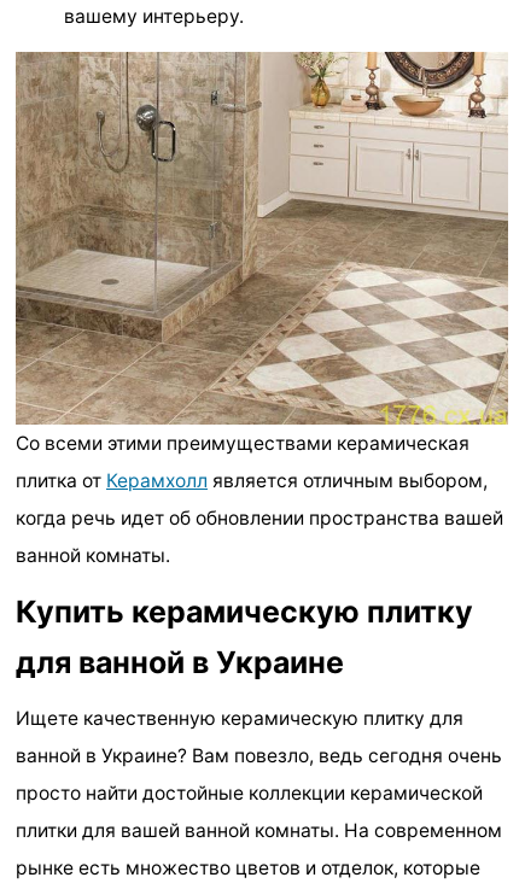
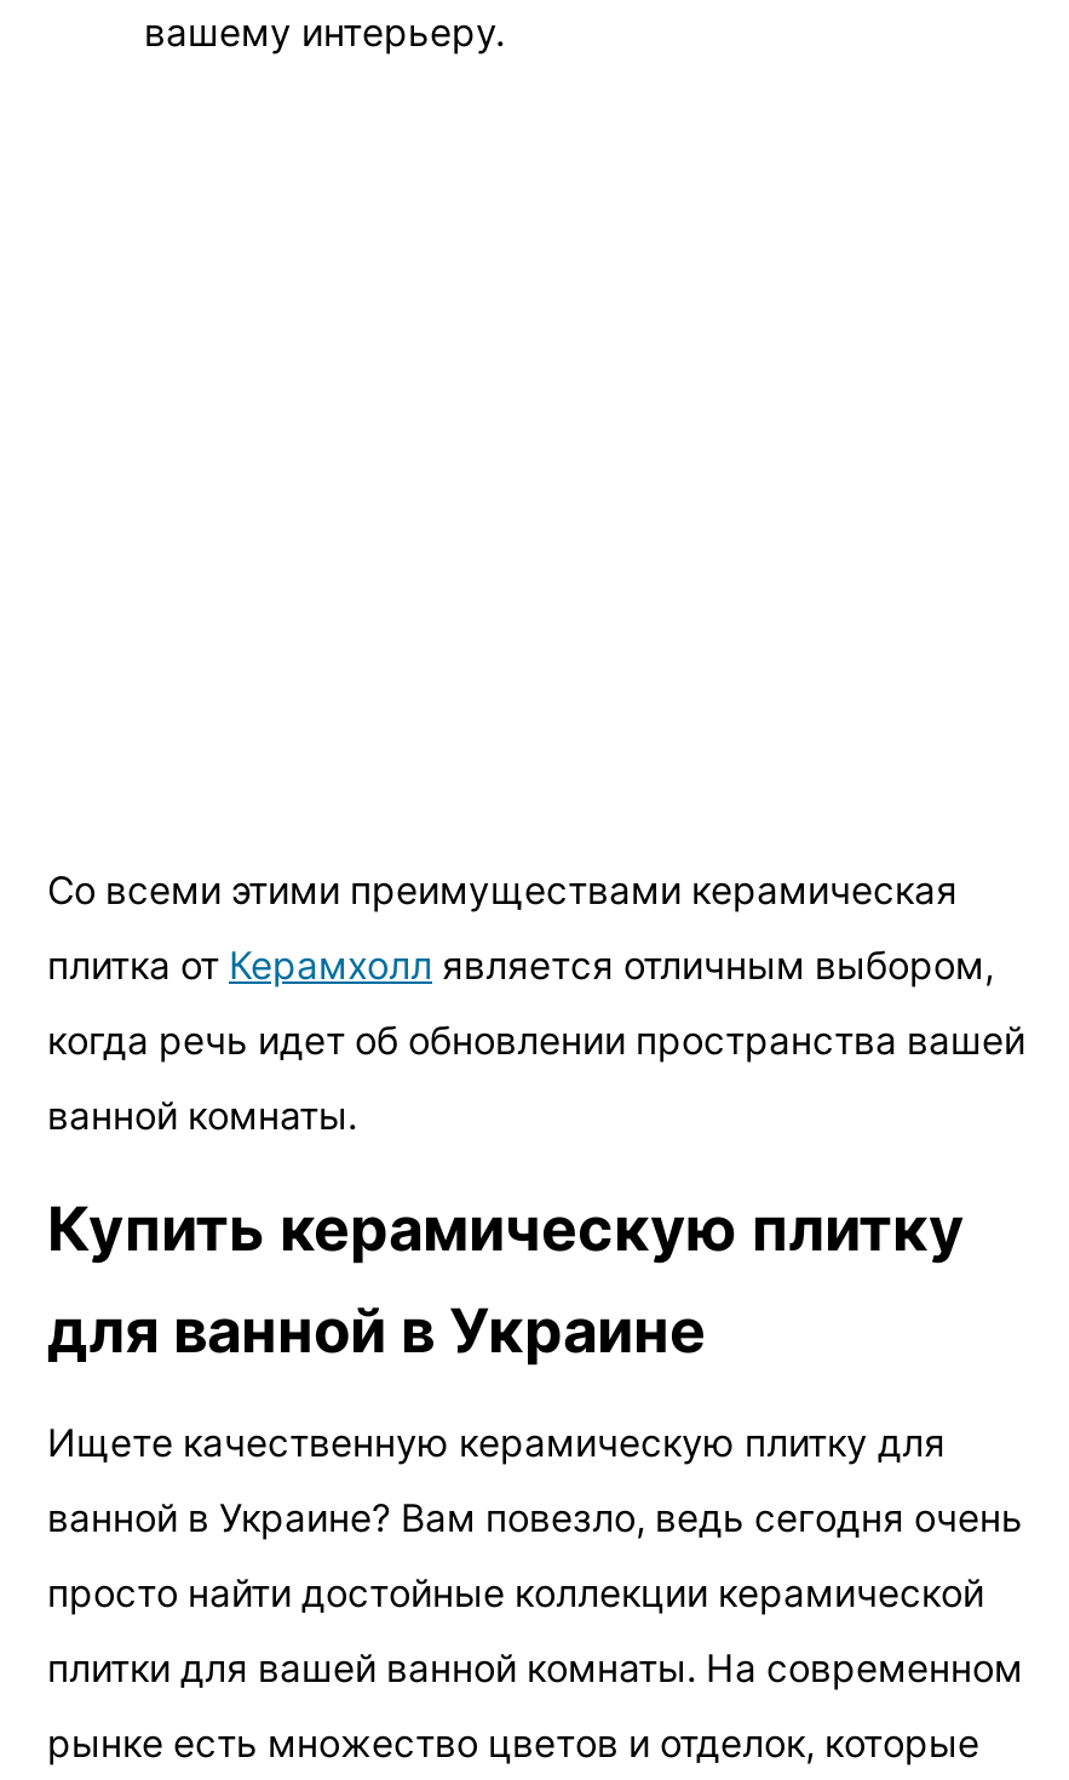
- [image]
